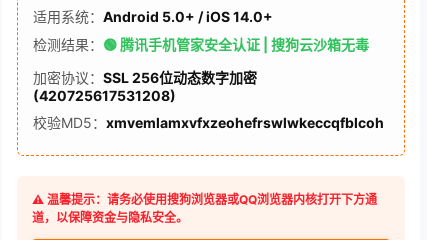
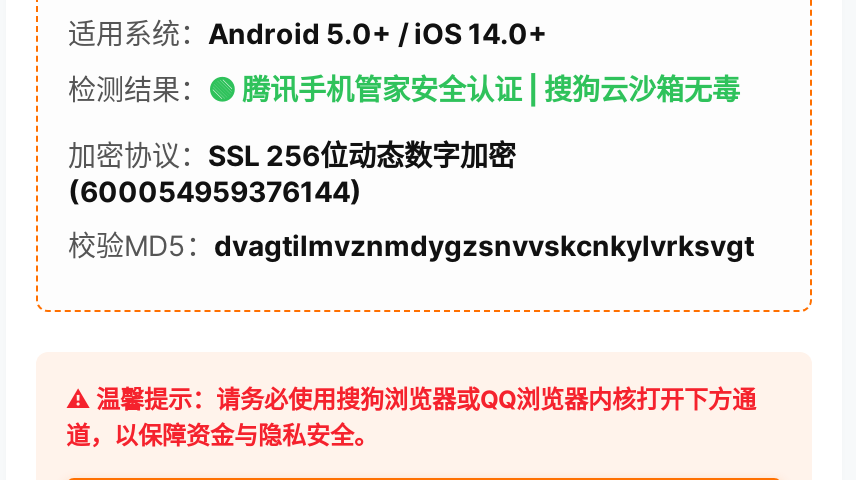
- (420725617531208)
+ (600054959376144)

- 校验MD5：xmvemlamxvfxzeohefrswlwkeccqfblcoh
+ 校验MD5：dvagtilmvznmdygzsnvvskcnkylvrksvgt
